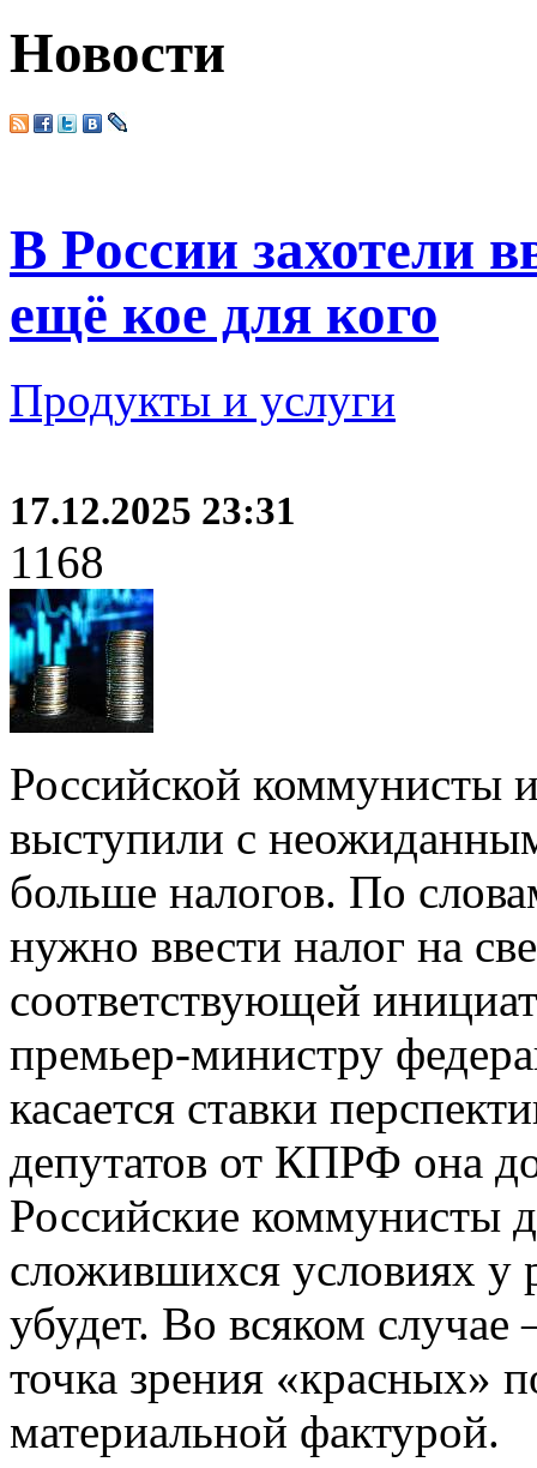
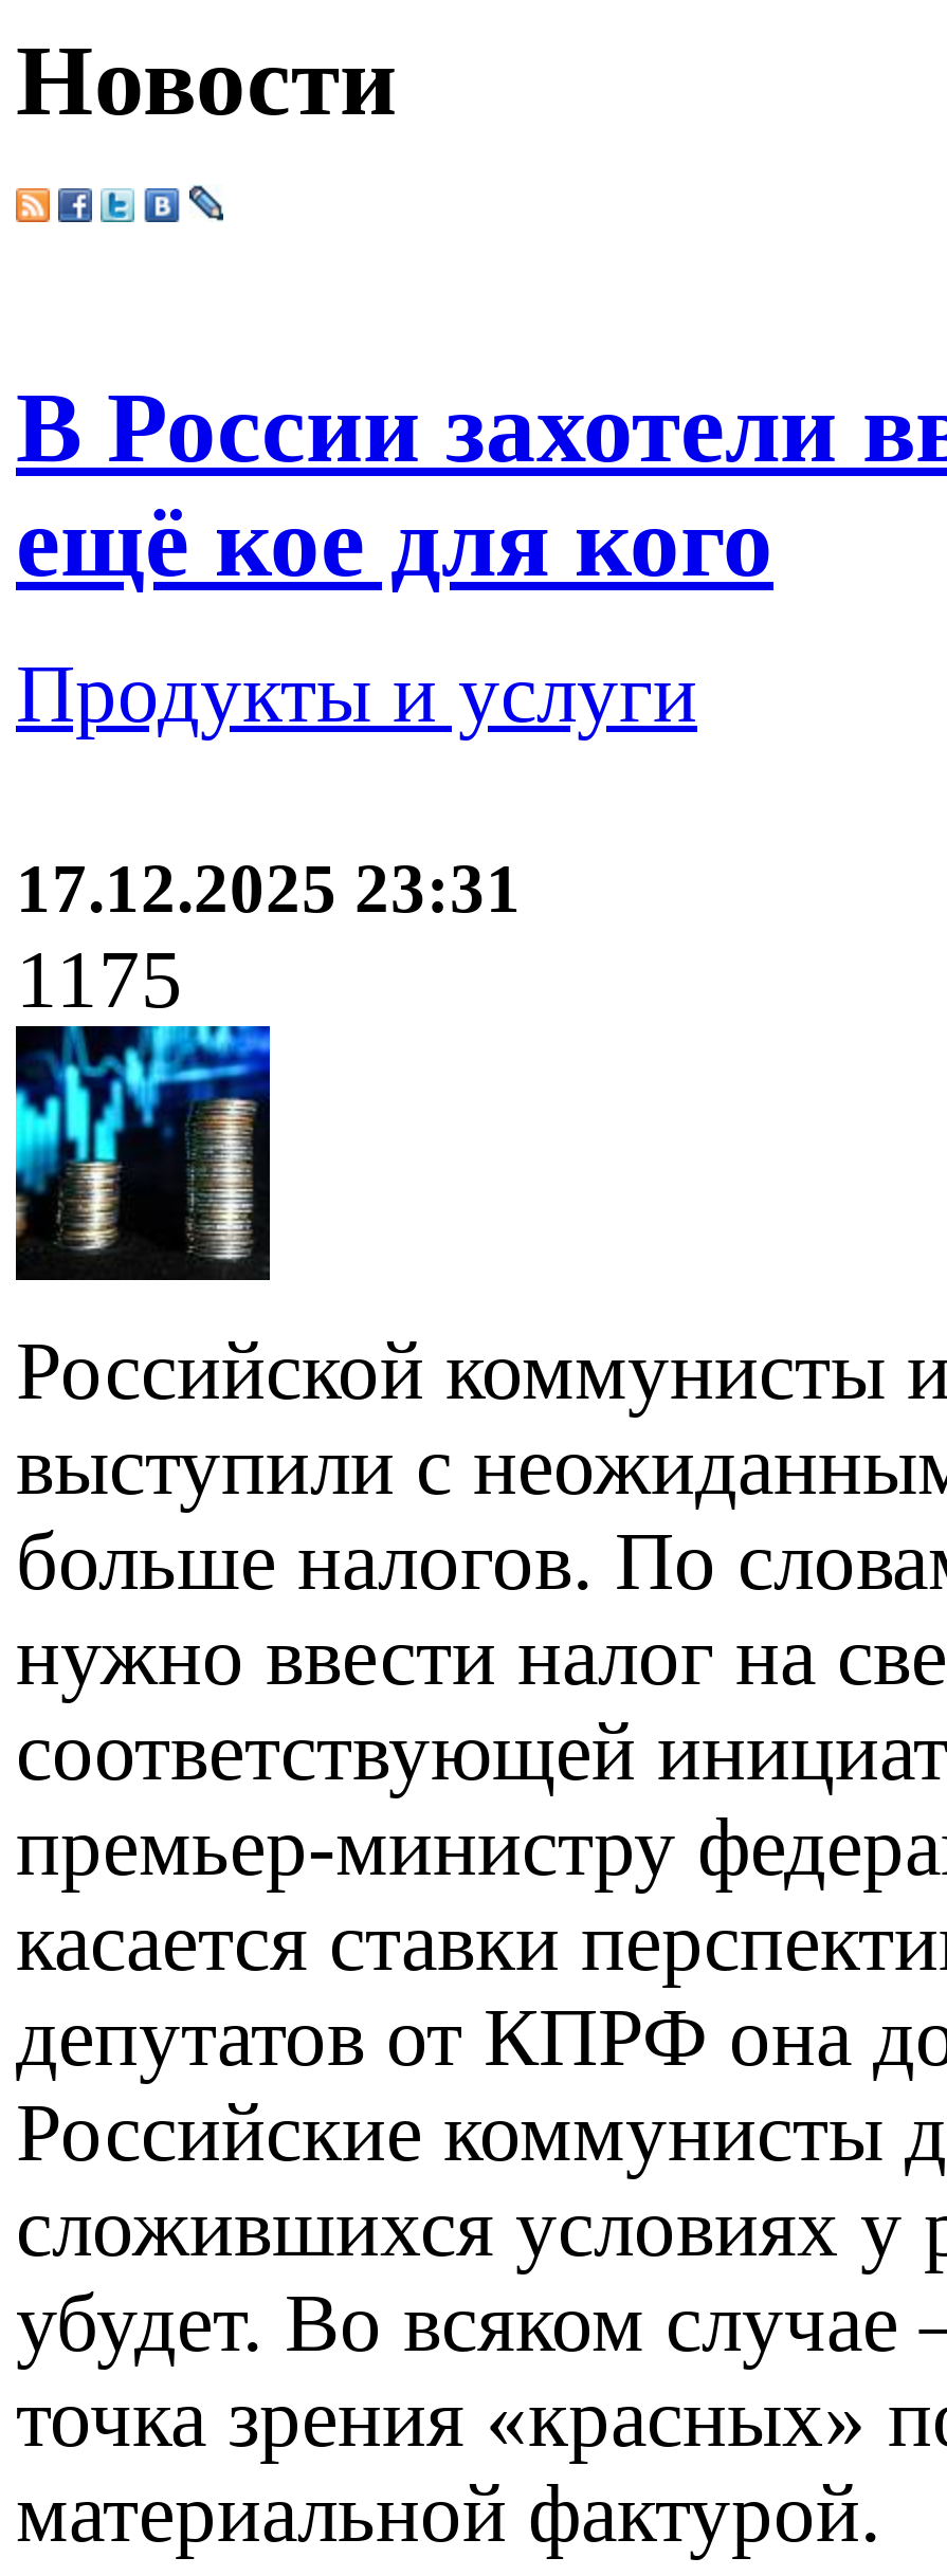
- 1168
+ 1175
